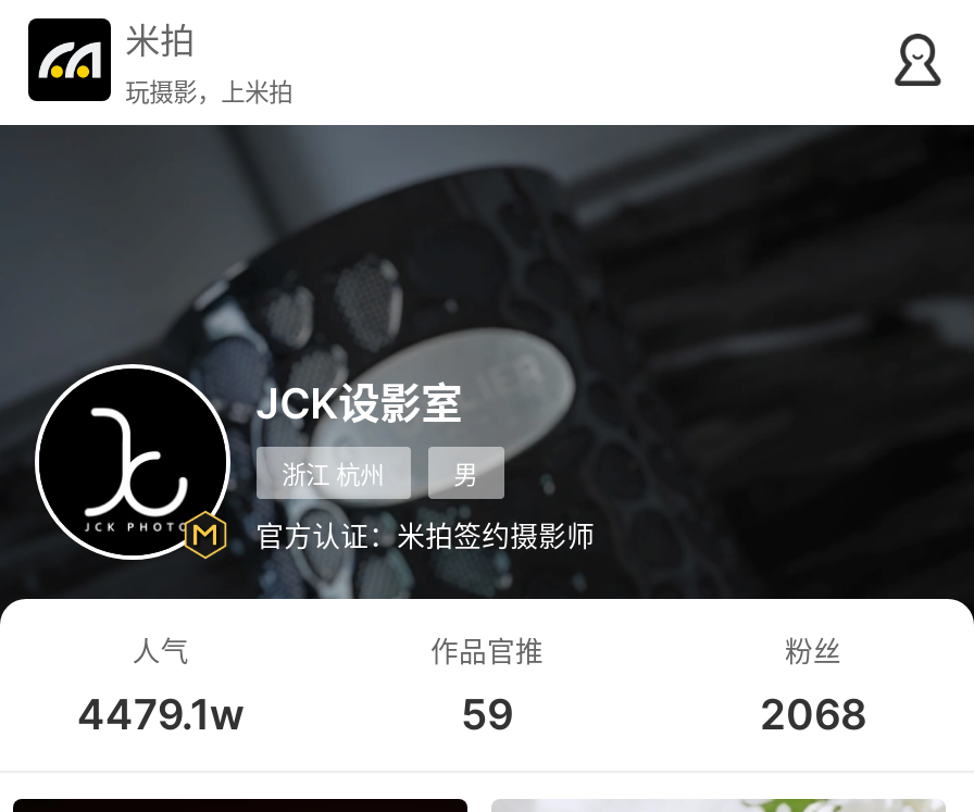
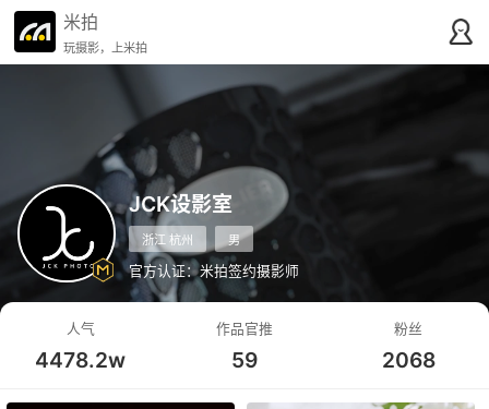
- 4479.1w
+ 4478.2w
